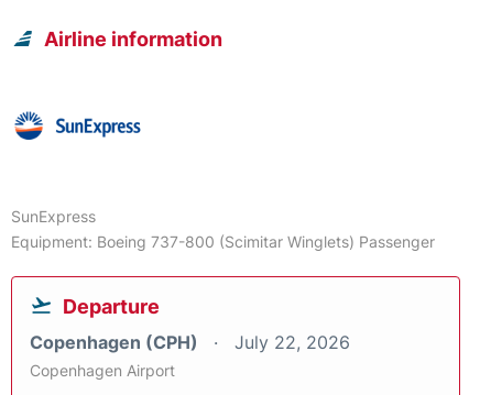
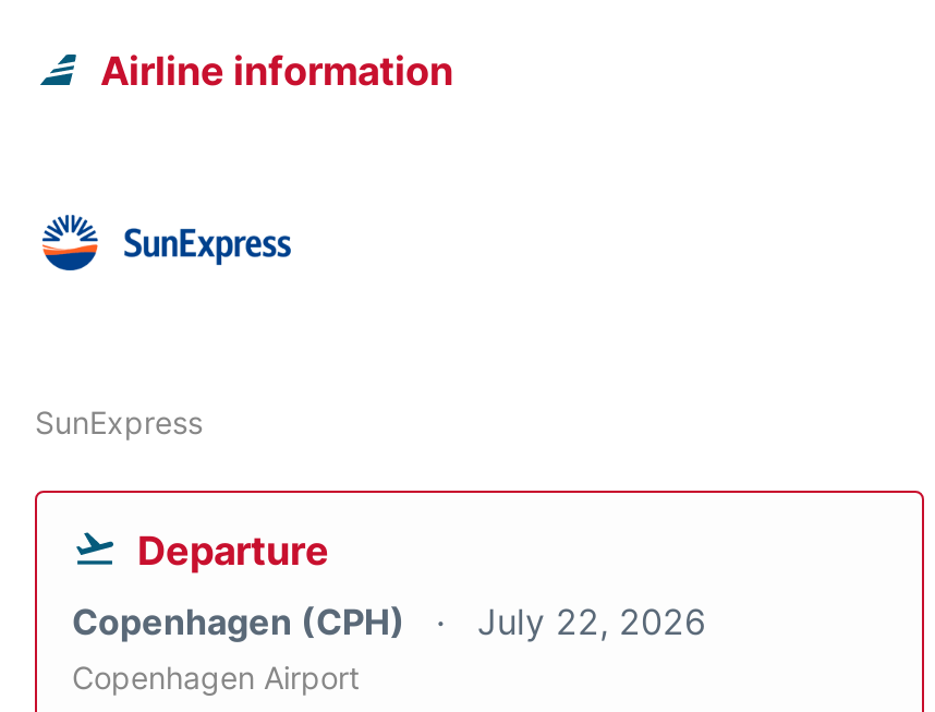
- Equipment: Boeing 737-800 (Scimitar Winglets) Passenger
